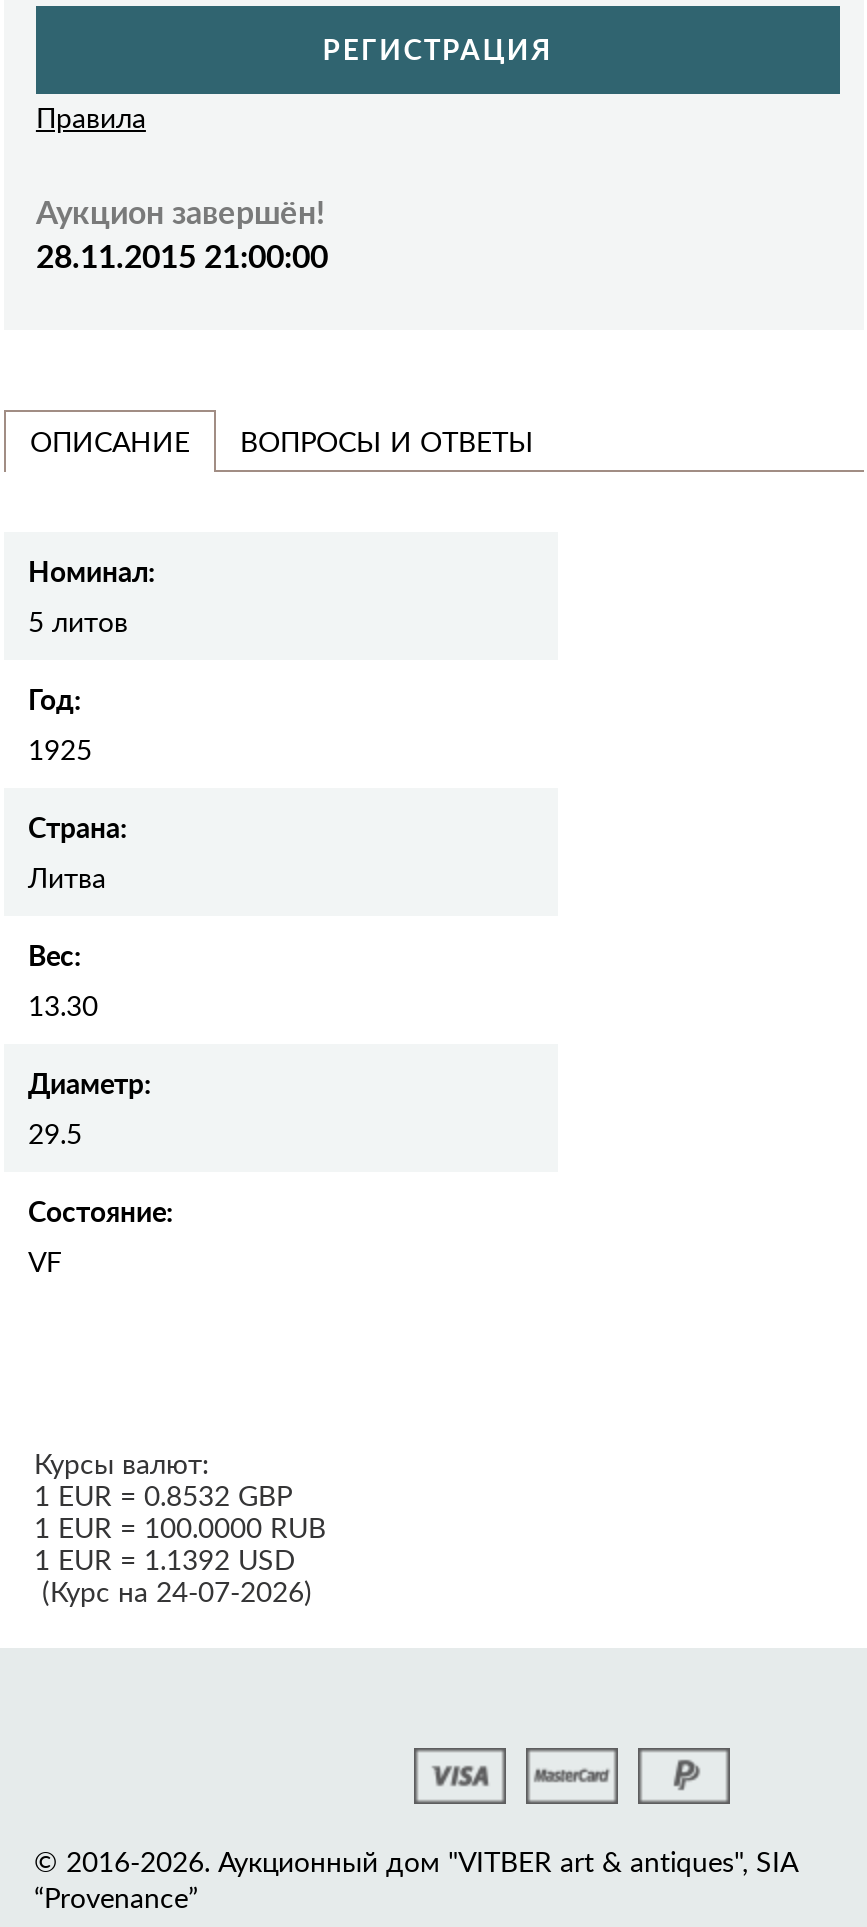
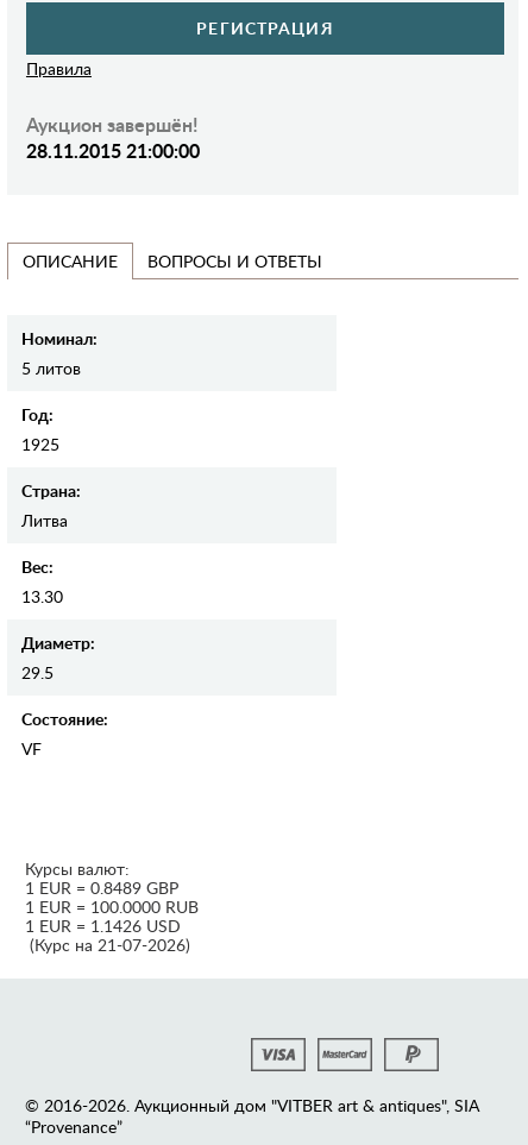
- 1 EUR = 0.8532 GBP
+ 1 EUR = 0.8489 GBP

- 1 EUR = 1.1392 USD
+ 1 EUR = 1.1426 USD

- (Курс на 24-07-2026)
+ (Курс на 21-07-2026)
